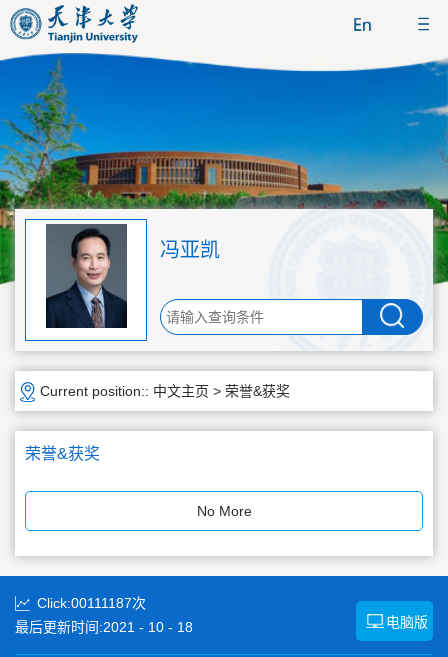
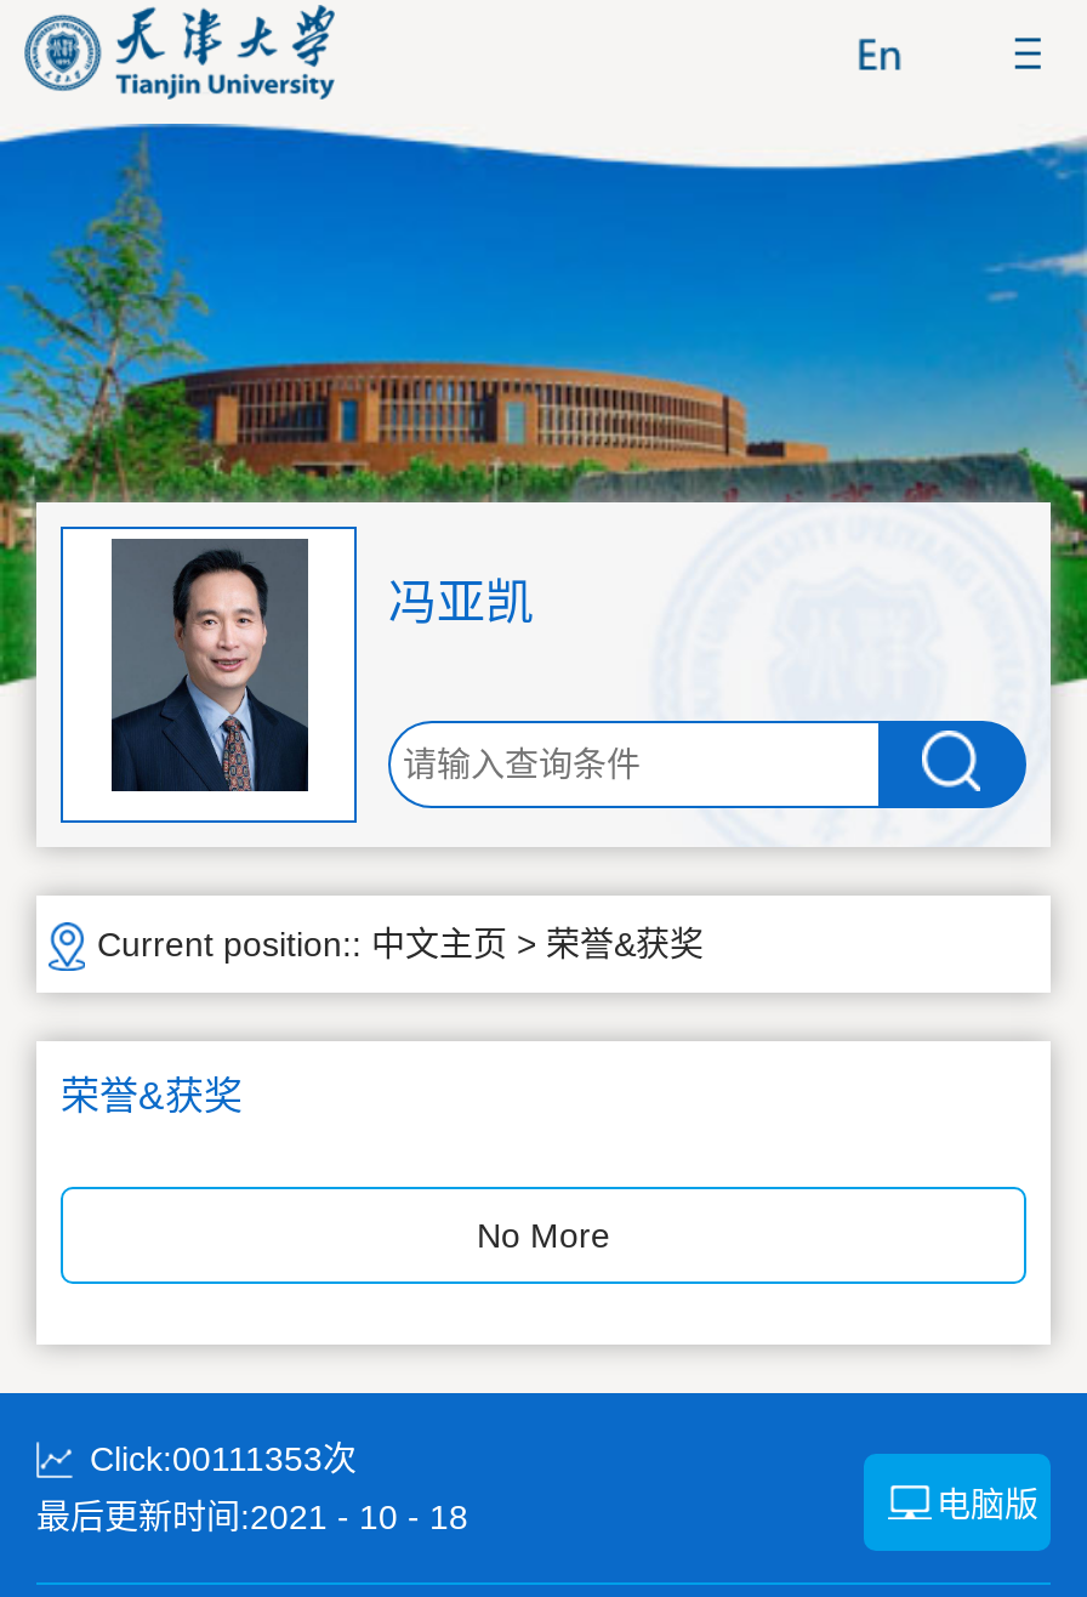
- Click:00111187次
+ Click:00111353次
